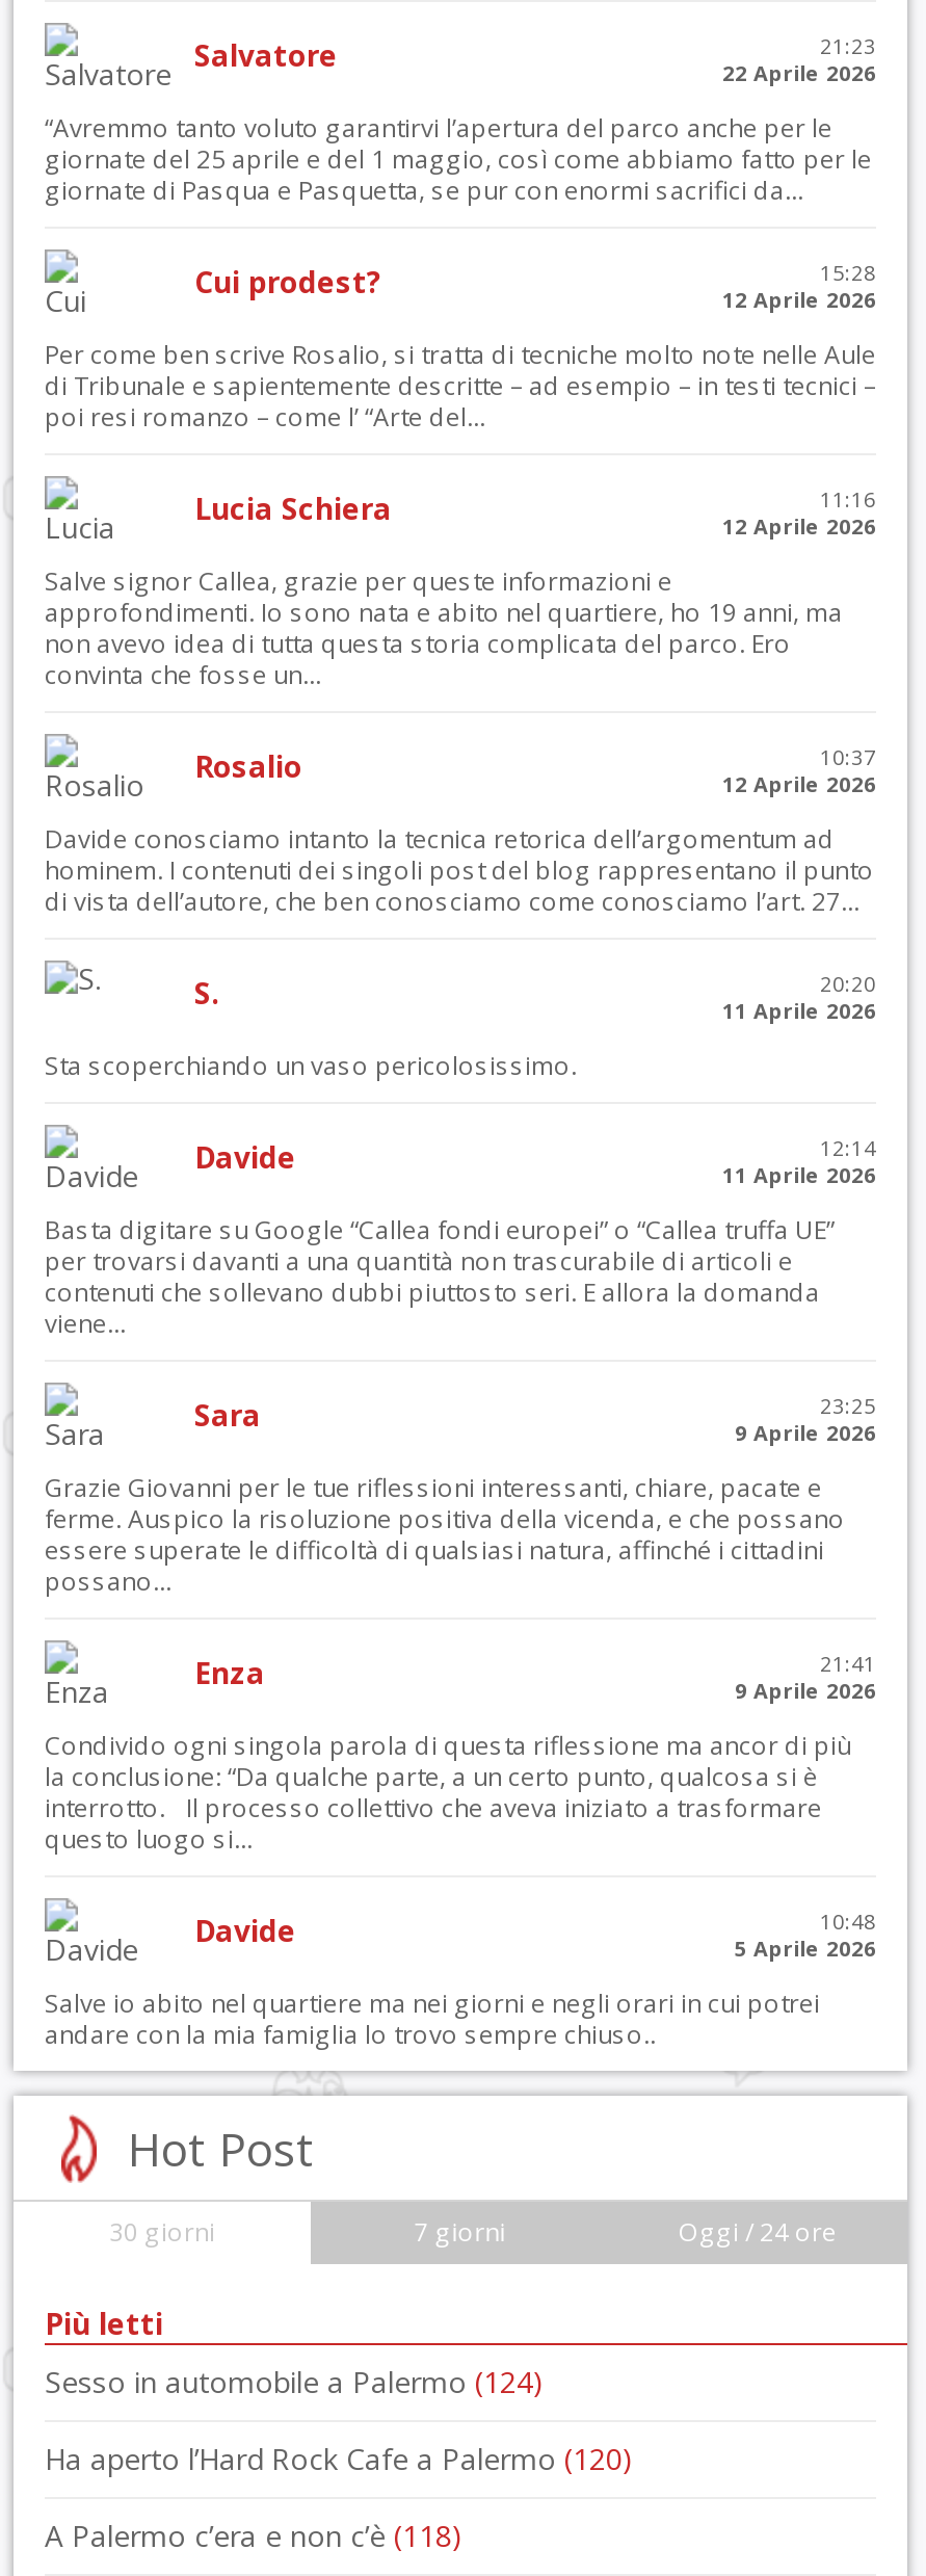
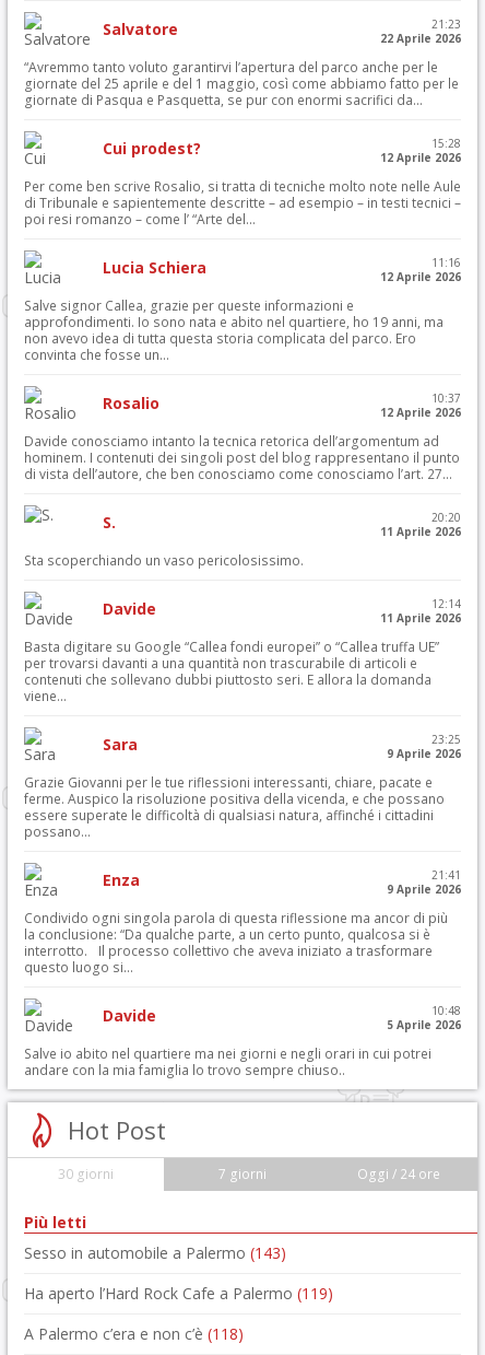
- Sesso in automobile a Palermo (124)
+ Sesso in automobile a Palermo (143)

- Ha aperto l’Hard Rock Cafe a Palermo (120)
+ Ha aperto l’Hard Rock Cafe a Palermo (119)
